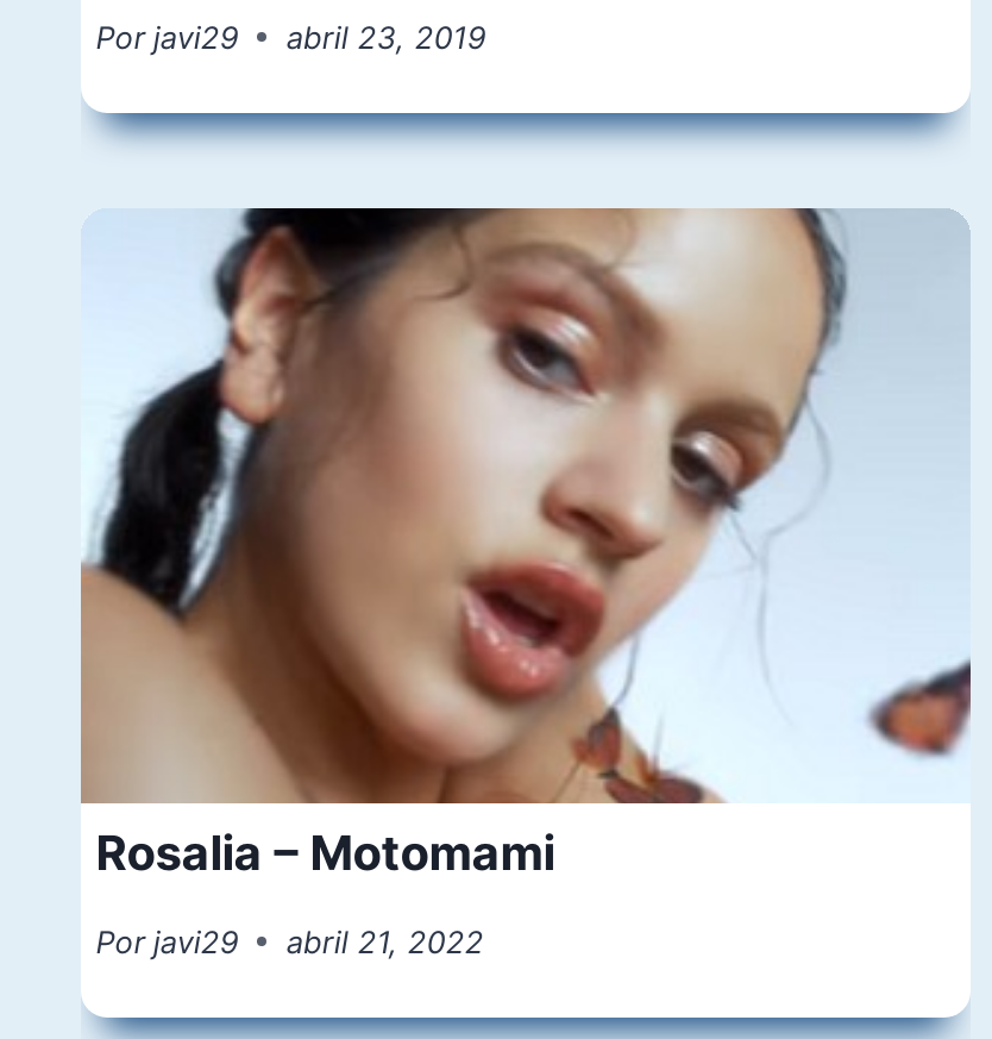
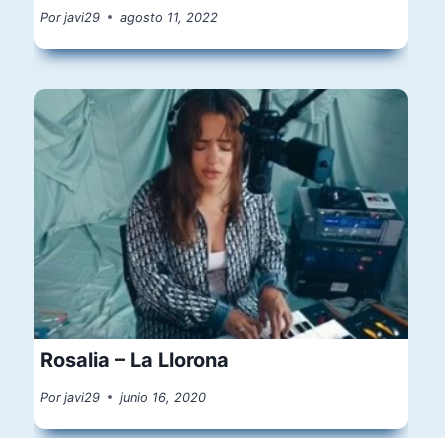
- Por javi29 abril 23, 2019
+ Por javi29 agosto 11, 2022

- [image]
- Rosalia – Motomami
+ [image]
+ Rosalia – La Llorona

- Por javi29 abril 21, 2022
+ Por javi29 junio 16, 2020
